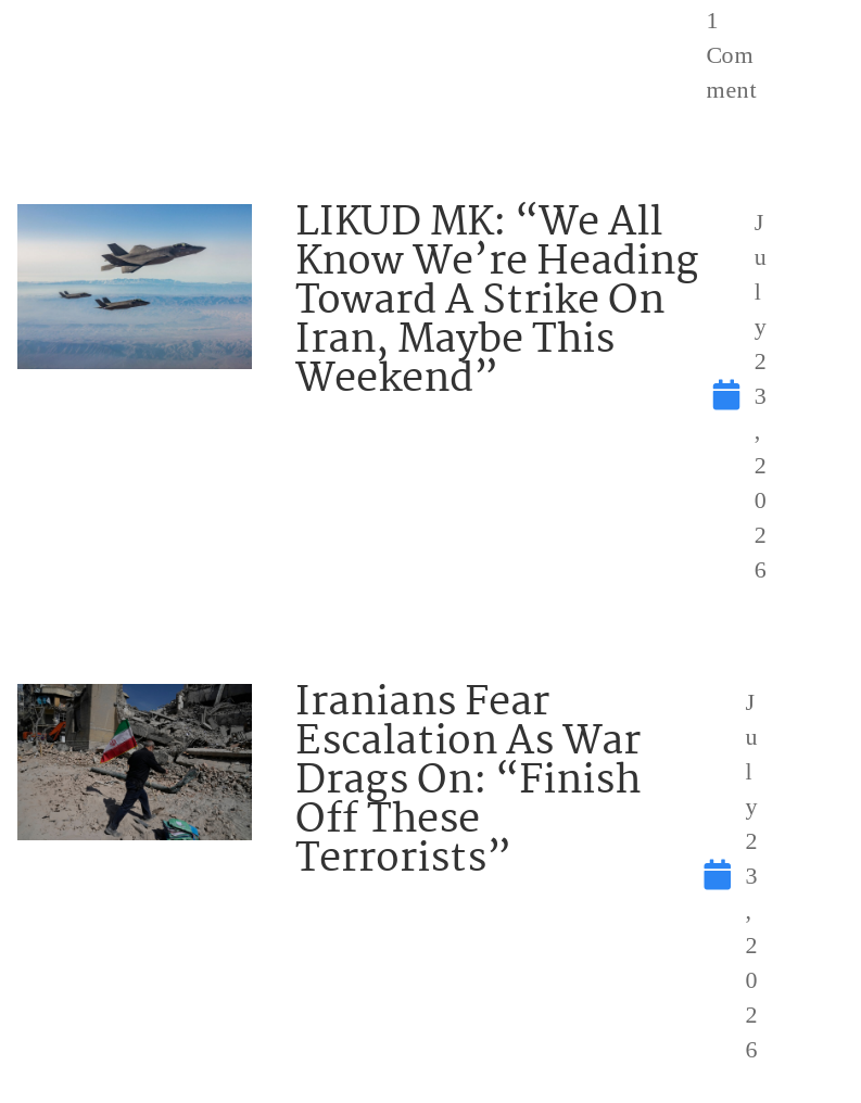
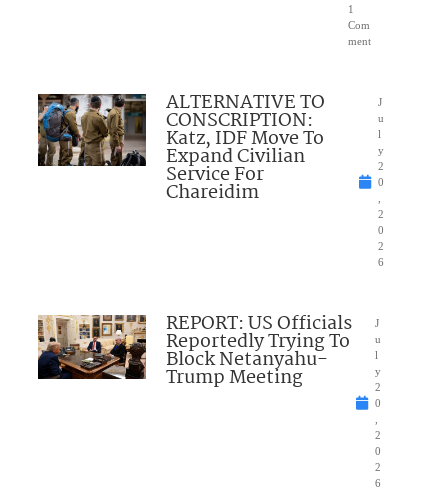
- [image]
- LIKUD MK: “We All
- Know We’re Heading
- Toward A Strike On
- Iran, Maybe This
- Weekend”
+ [image]
+ ALTERNATIVE TO
+ CONSCRIPTION:
+ Katz, IDF Move To
+ Expand Civilian
+ Service For
+ Chareidim

- 3
+ 0

- [image]
- Iranians Fear
- Escalation As War
- Drags On: “Finish
- Off These
- Terrorists”
+ [image]
+ REPORT: US Officials
+ Reportedly Trying To
+ Block Netanyahu-
+ Trump Meeting

- 3
+ 0
